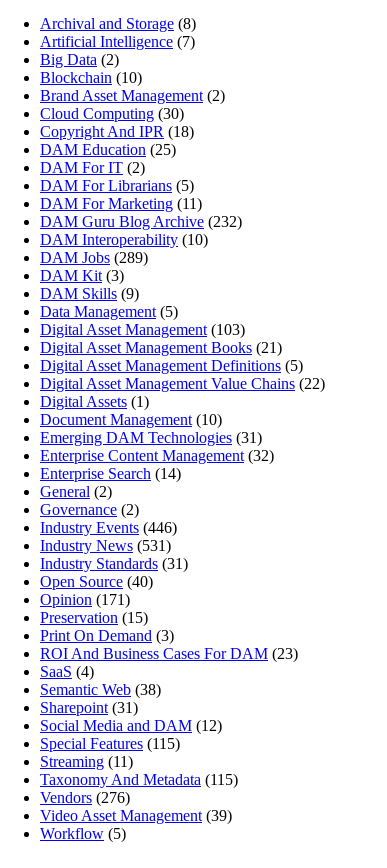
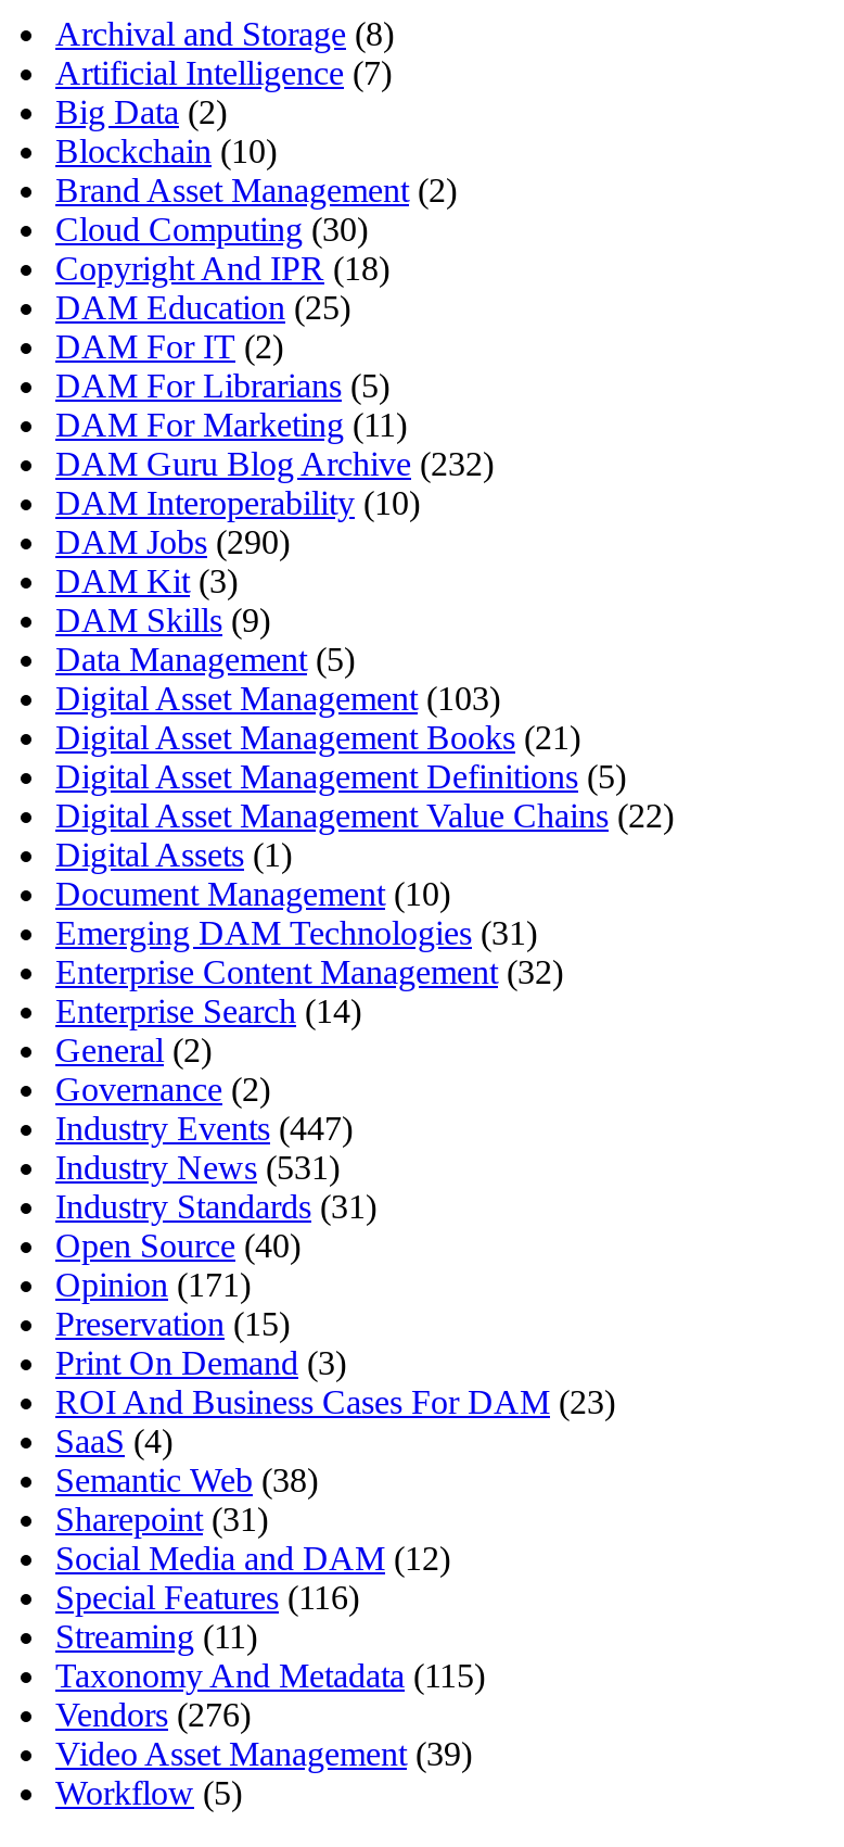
- DAM Jobs (289)
+ DAM Jobs (290)

- Industry Events (446)
+ Industry Events (447)

- Special Features (115)
+ Special Features (116)
